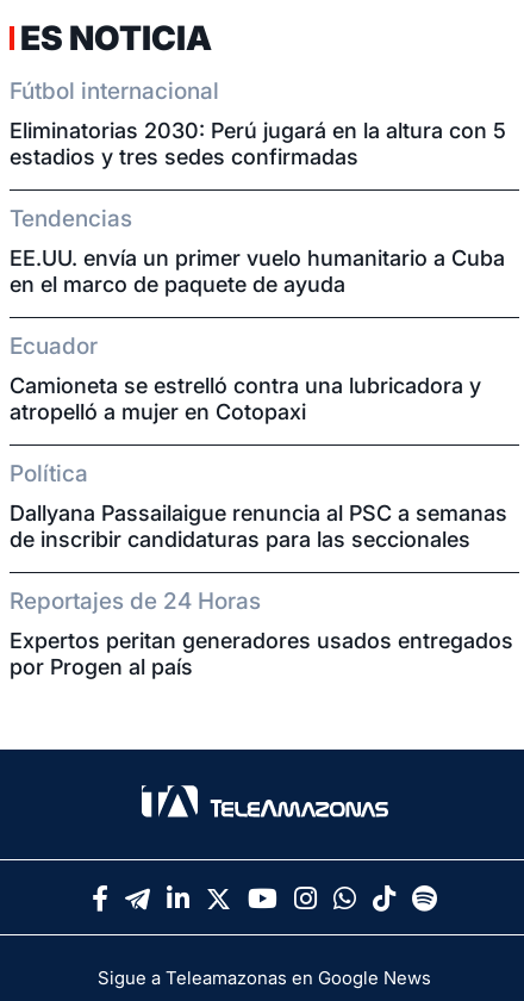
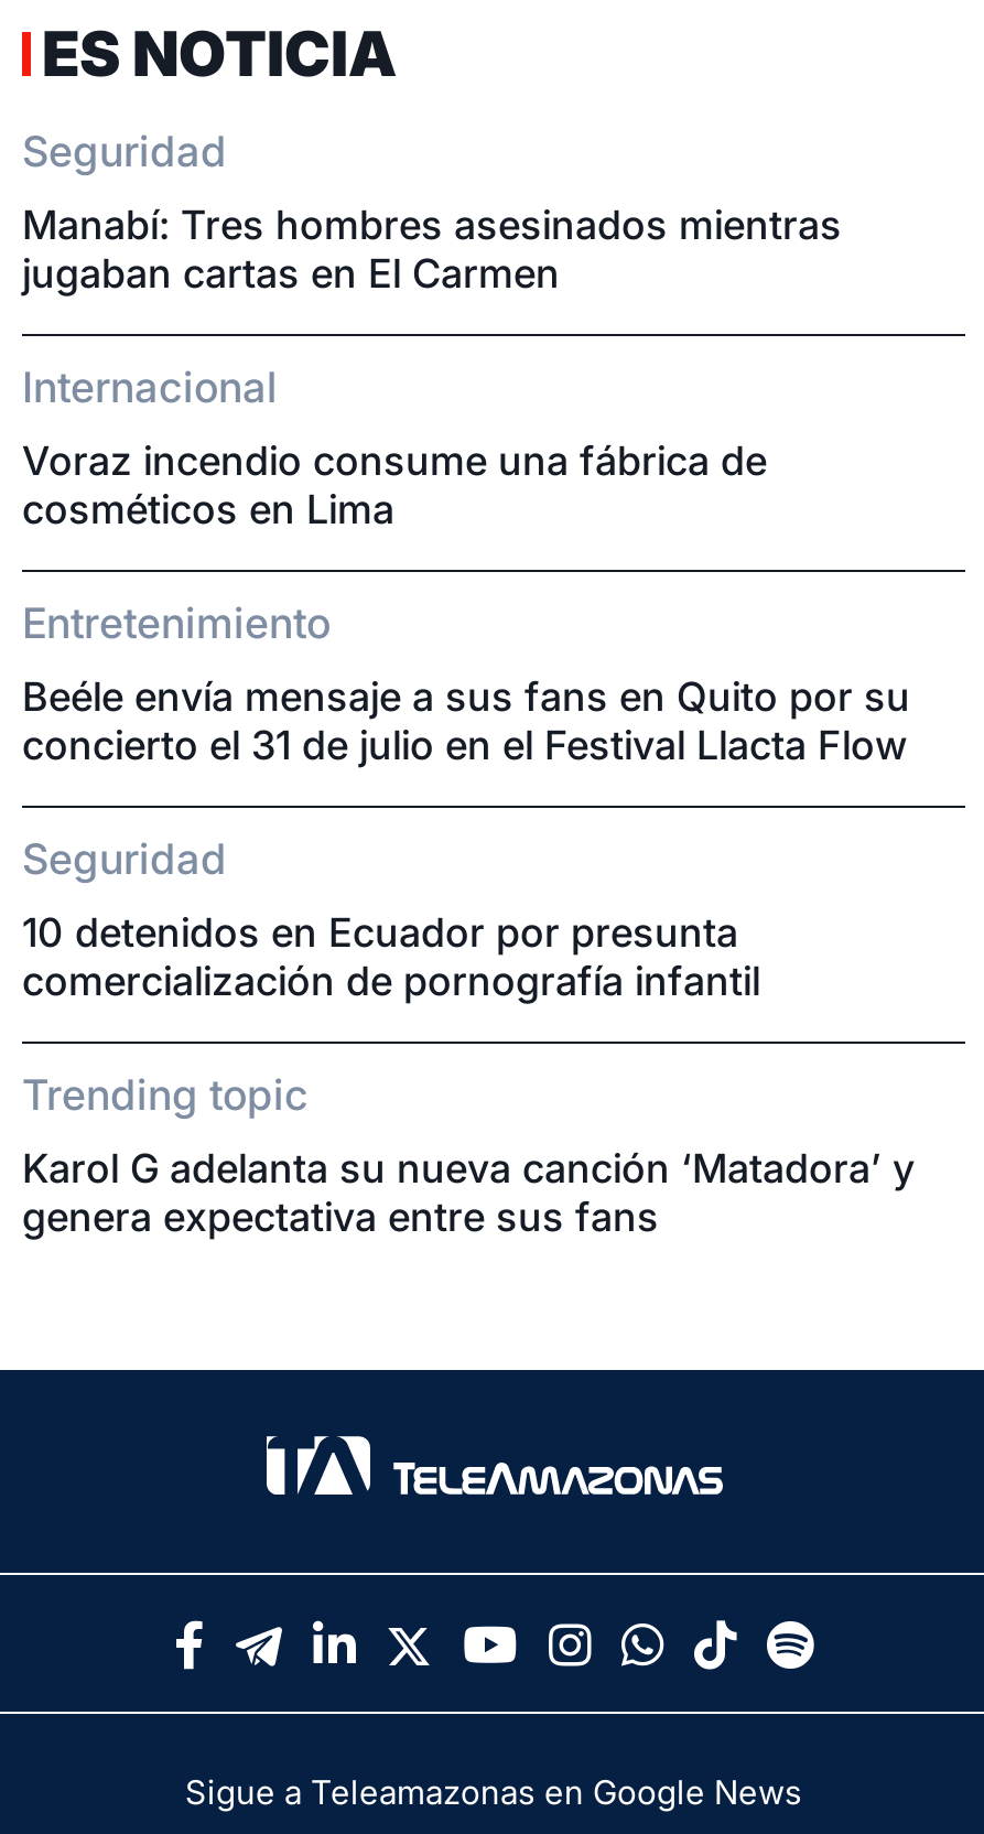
- Fútbol internacional
+ Seguridad

- Eliminatorias 2030: Perú jugará en la altura con 5
- estadios y tres sedes confirmadas
+ Manabí: Tres hombres asesinados mientras
+ jugaban cartas en El Carmen

- Tendencias
+ Internacional

- EE.UU. envía un primer vuelo humanitario a Cuba
- en el marco de paquete de ayuda
+ Voraz incendio consume una fábrica de
+ cosméticos en Lima

- Ecuador
+ Entretenimiento

- Camioneta se estrelló contra una lubricadora y
- atropelló a mujer en Cotopaxi
+ Beéle envía mensaje a sus fans en Quito por su
+ concierto el 31 de julio en el Festival Llacta Flow

- Política
+ Seguridad

- Dallyana Passailaigue renuncia al PSC a semanas
- de inscribir candidaturas para las seccionales
+ 10 detenidos en Ecuador por presunta
+ comercialización de pornografía infantil

- Reportajes de 24 Horas
+ Trending topic

- Expertos peritan generadores usados entregados
- por Progen al país
+ Karol G adelanta su nueva canción ‘Matadora’ y
+ genera expectativa entre sus fans
